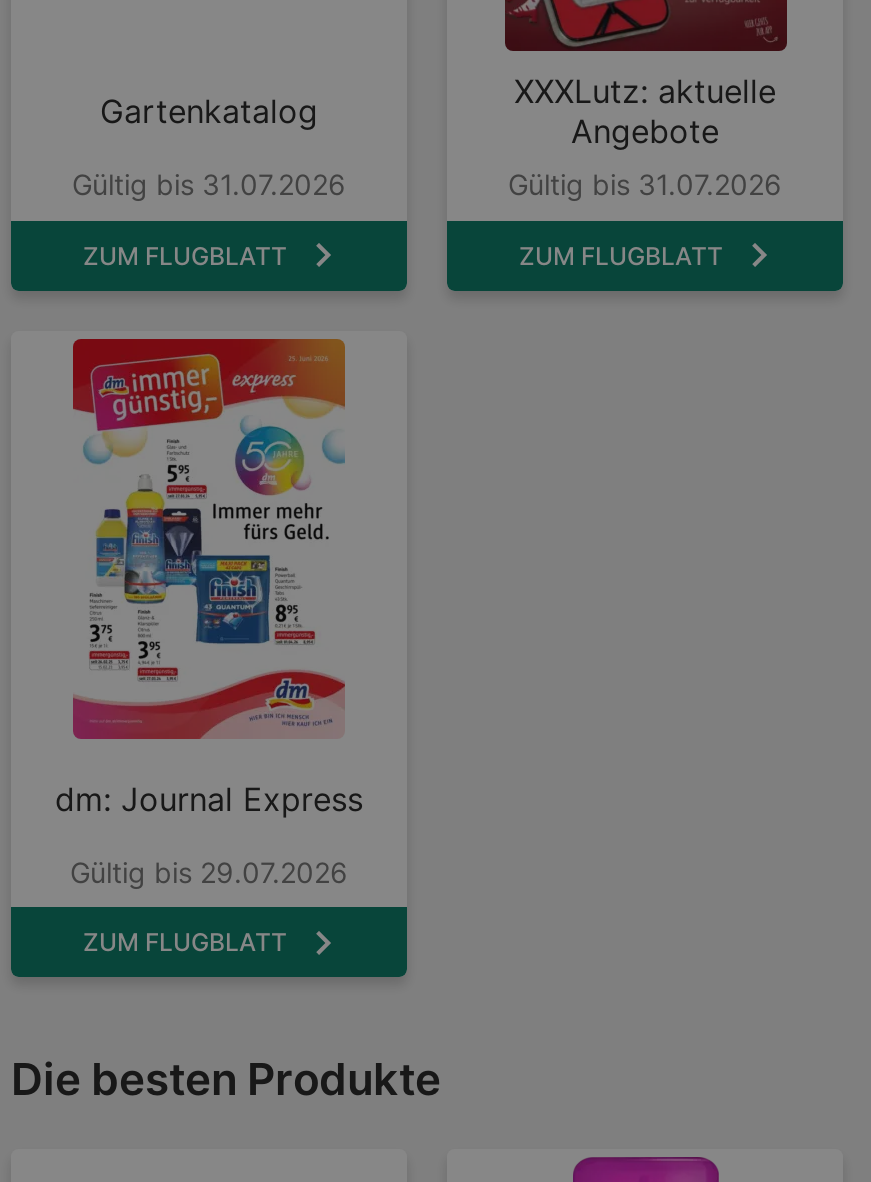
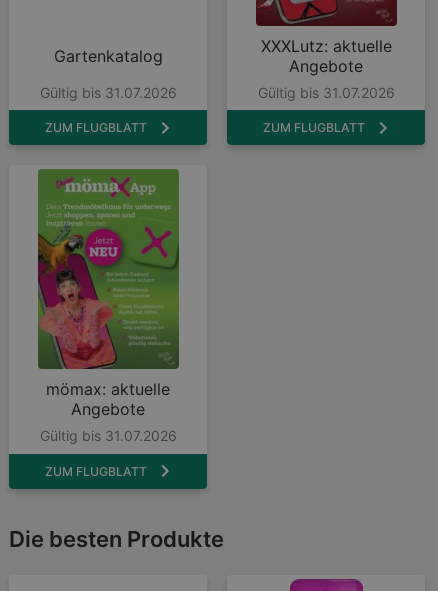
- [image]
- dm: Journal Express
- Gültig bis 29.07.2026
+ [image]
+ mömax: aktuelle
+ Angebote
+ Gültig bis 31.07.2026
